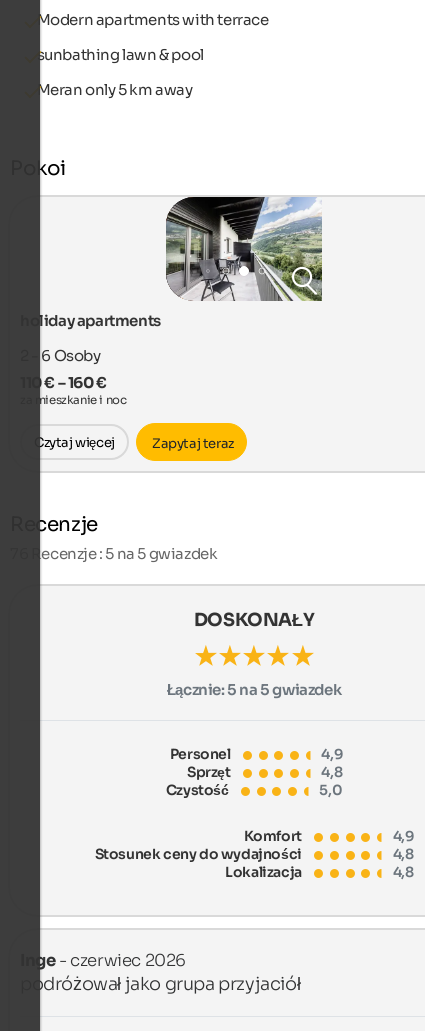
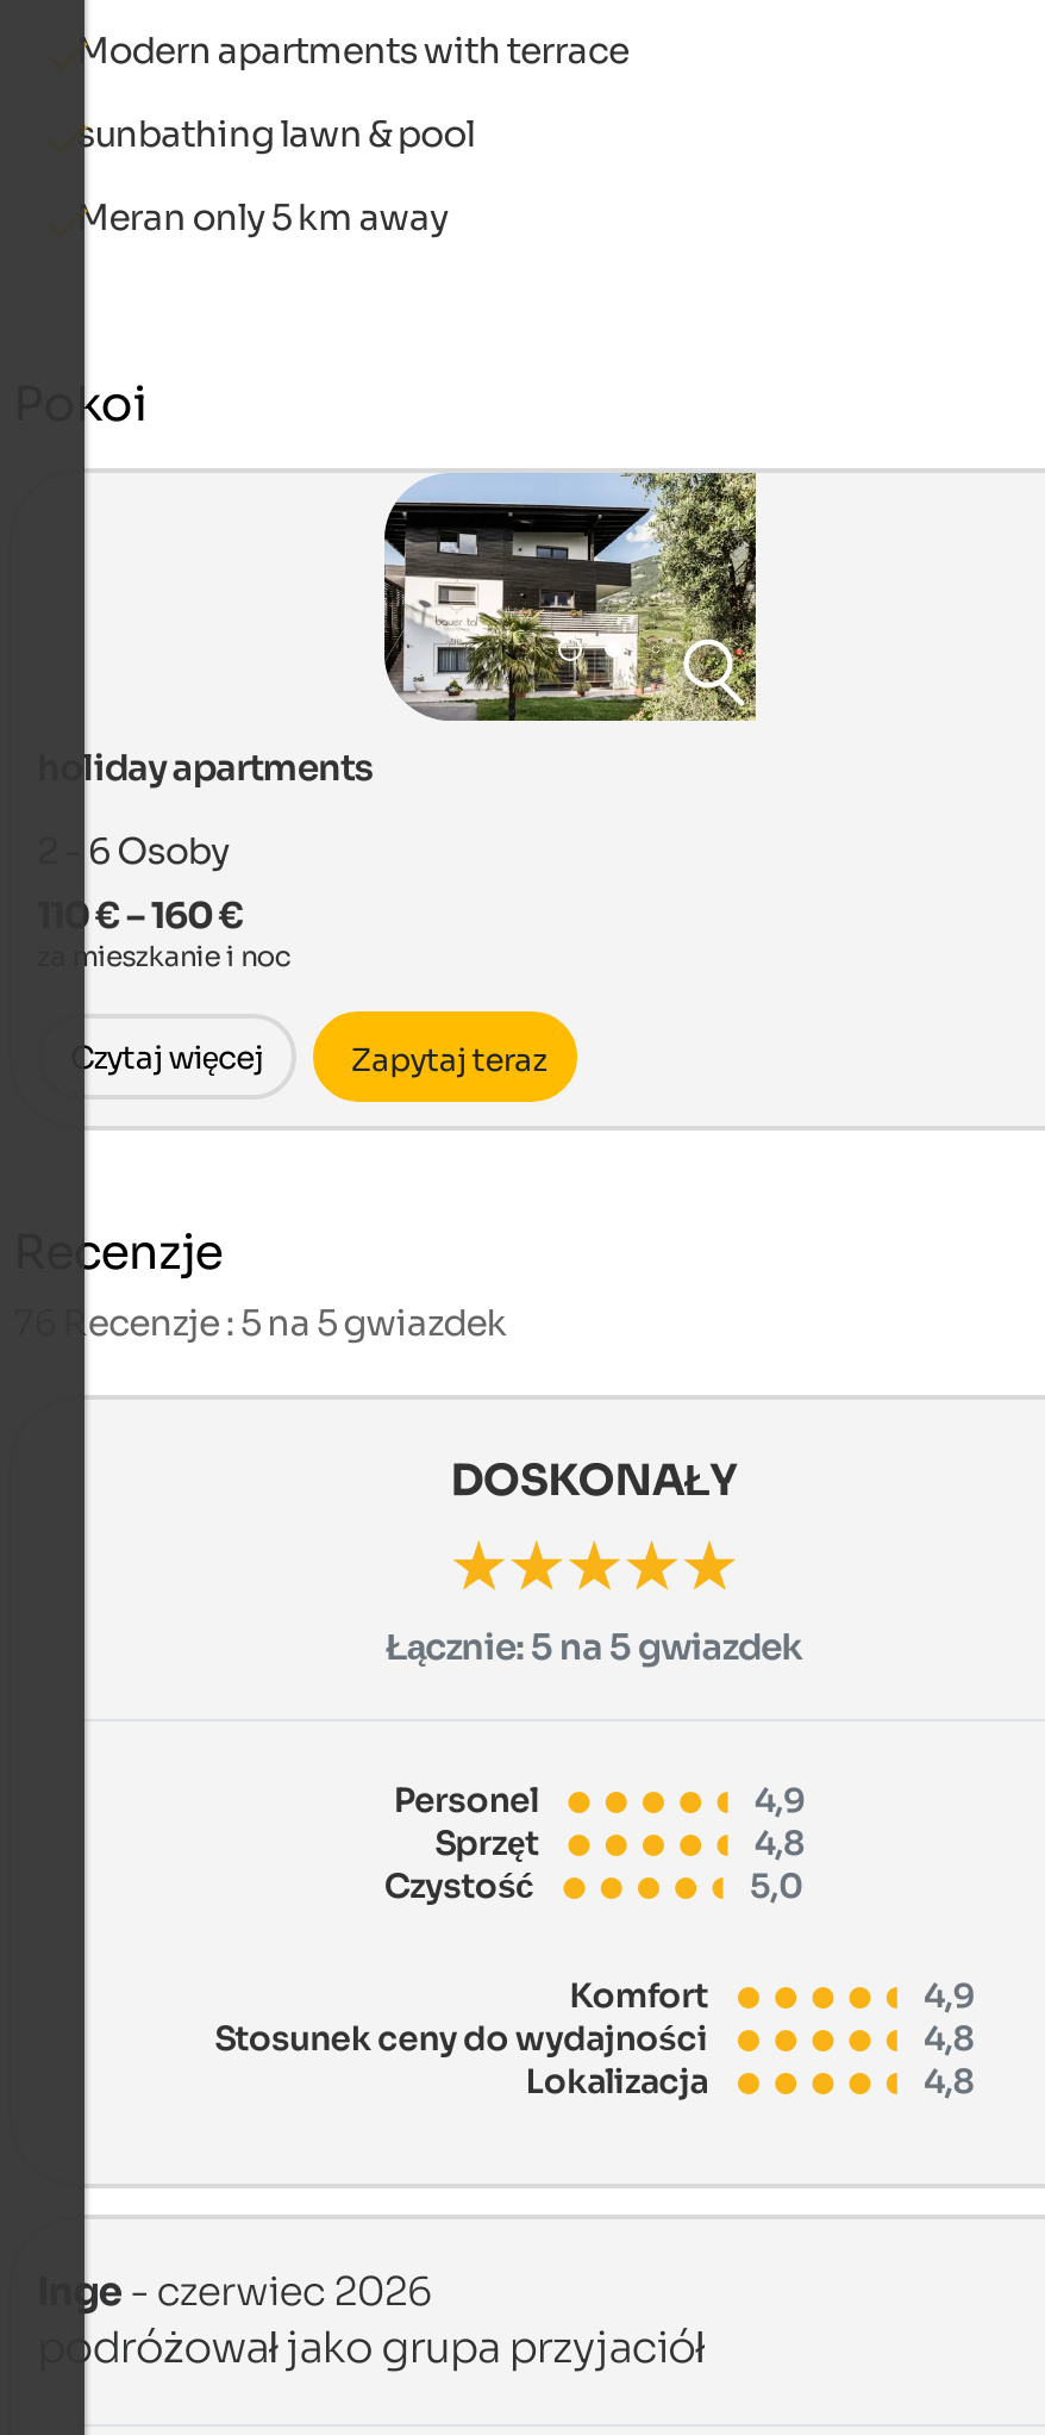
- [image]
+ [image]
